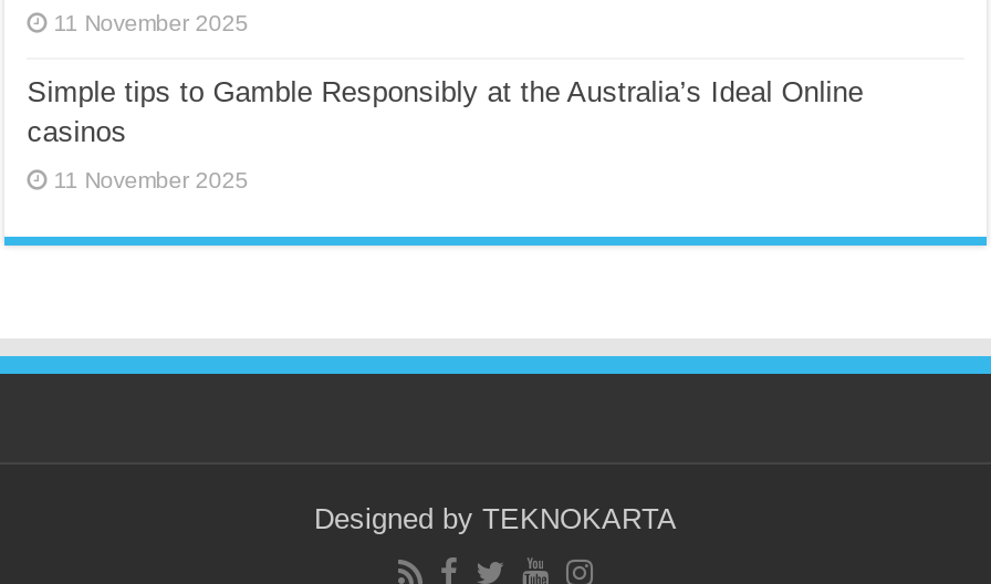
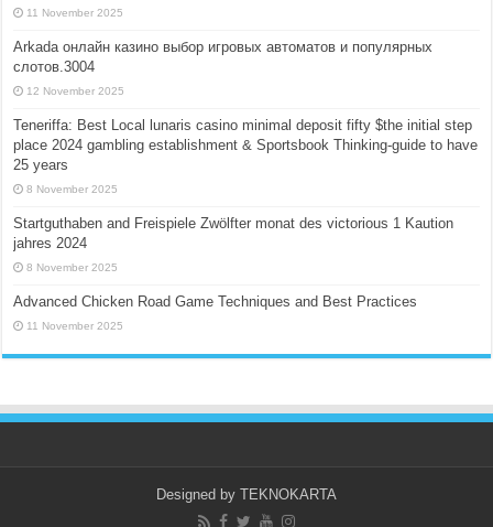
- Simple tips to Gamble Responsibly at the Australia’s Ideal Online
- casinos
+ Arkada онлайн казино выбор игровых автоматов и популярных
+ слотов.3004
+ 12 November 2025
+ Teneriffa: Best Local lunaris casino minimal deposit fifty $the initial step
+ place 2024 gambling establishment & Sportsbook Thinking-guide to have
+ 25 years
+ 8 November 2025
+ Startguthaben and Freispiele Zwölfter monat des victorious 1 Kaution
+ jahres 2024
+ 8 November 2025
+ Advanced Chicken Road Game Techniques and Best Practices
